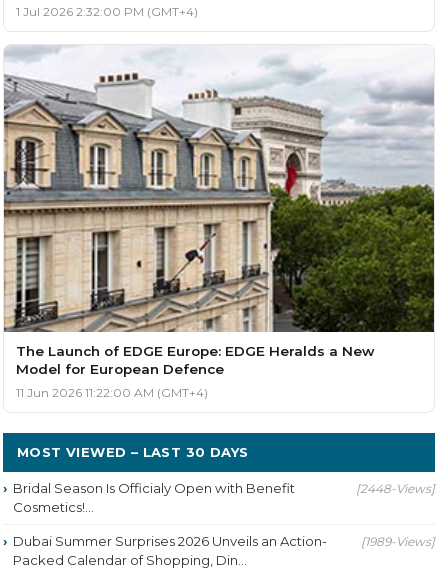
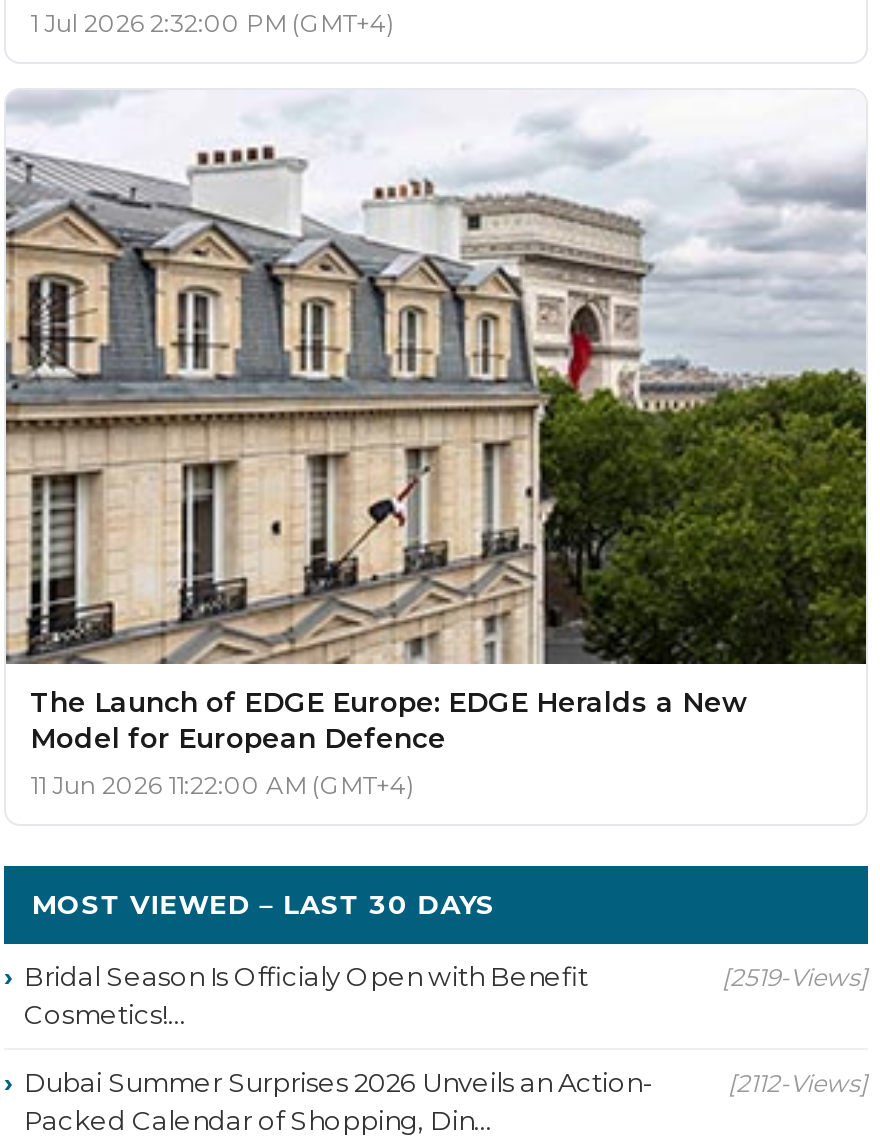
- [2448-Views]
+ [2519-Views]

- [1989-Views]
+ [2112-Views]
